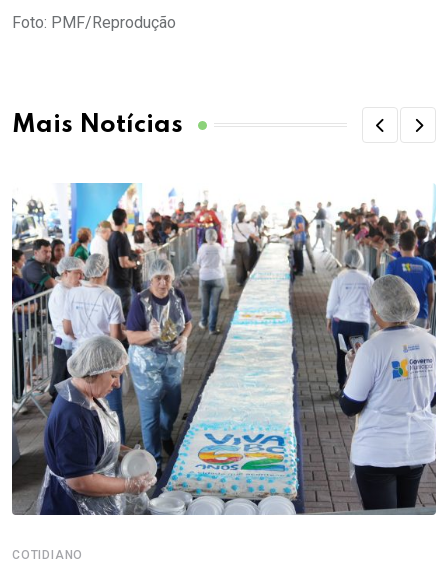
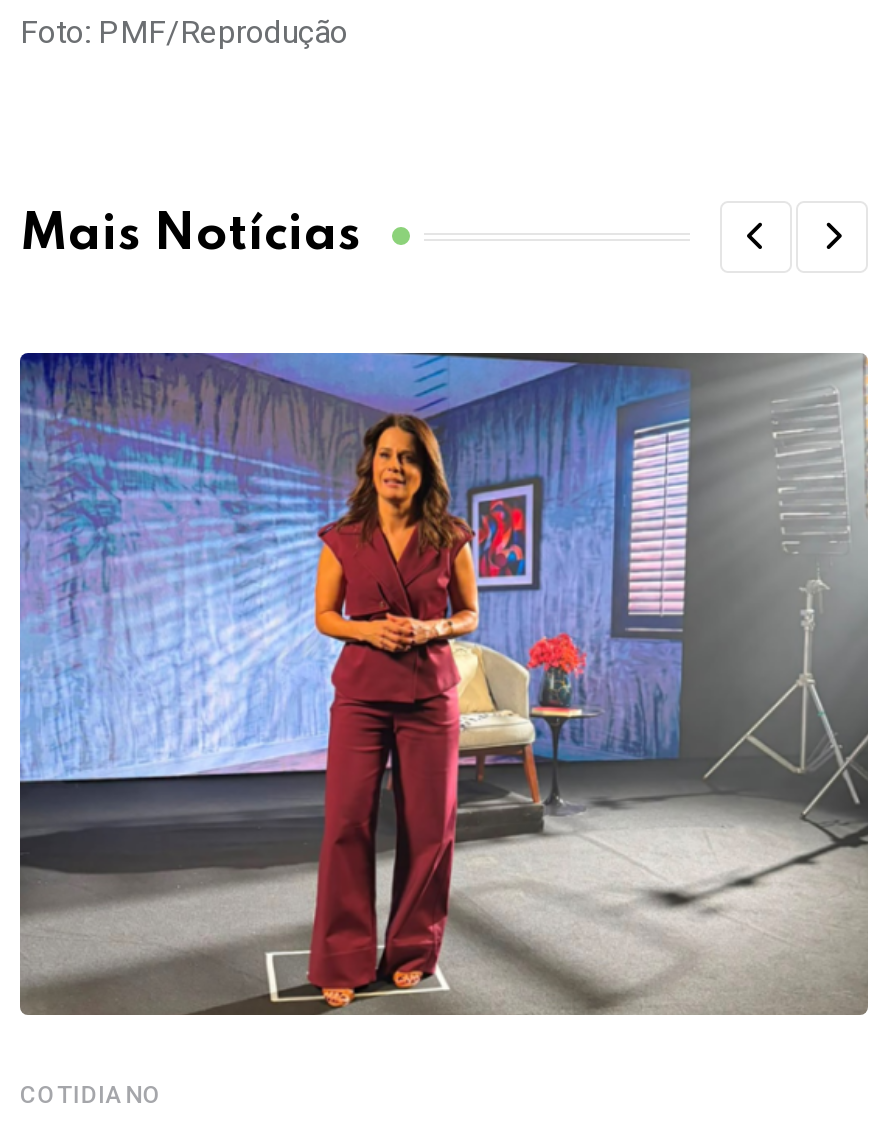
- [image]
+ [image]
